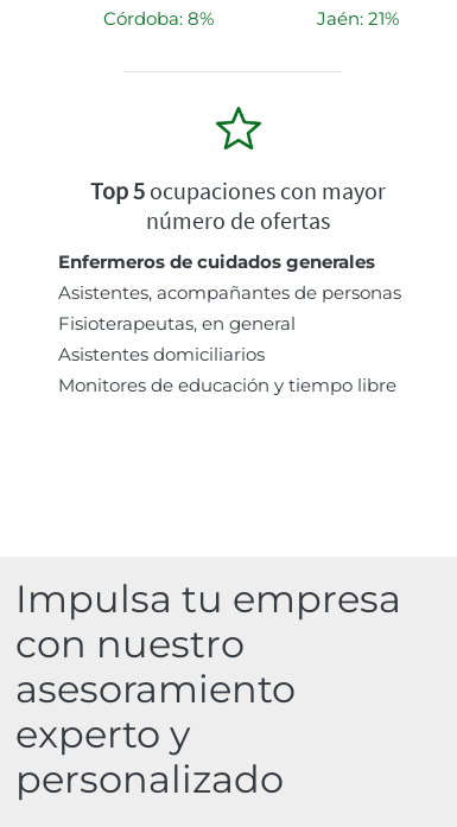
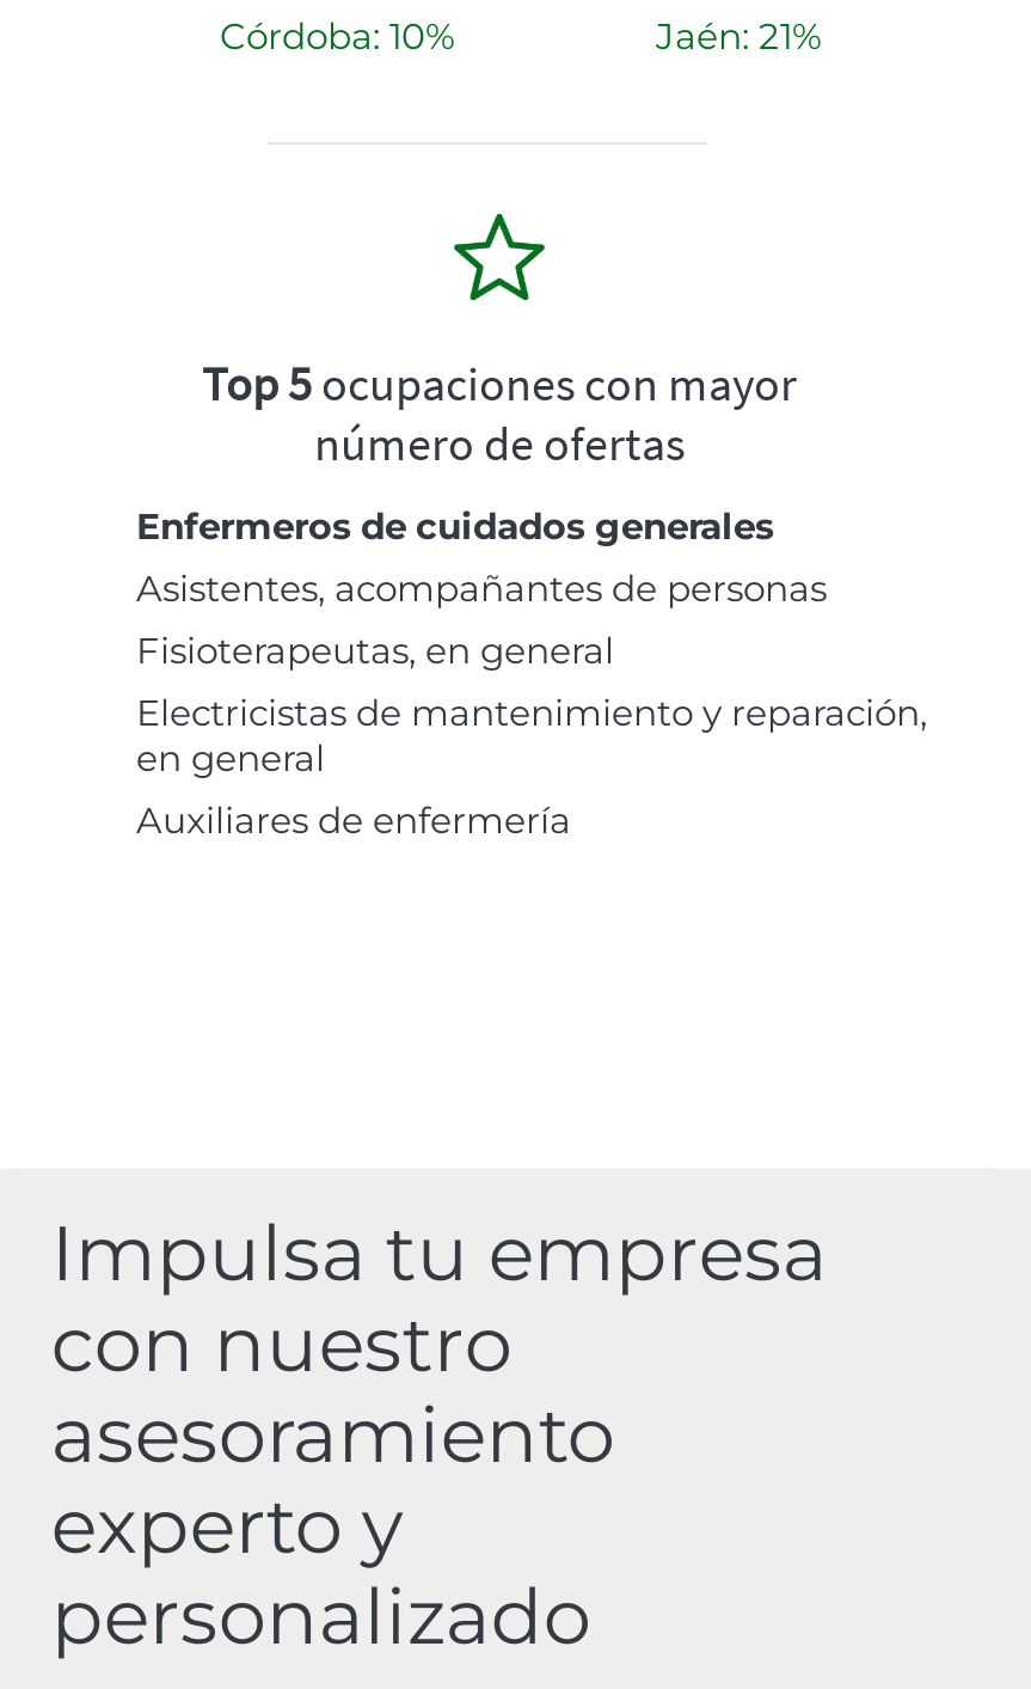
- Córdoba: 8%
+ Córdoba: 10%

- Asistentes domiciliarios
- Monitores de educación y tiempo libre
+ Electricistas de mantenimiento y reparación,
+ en general
+ Auxiliares de enfermería
